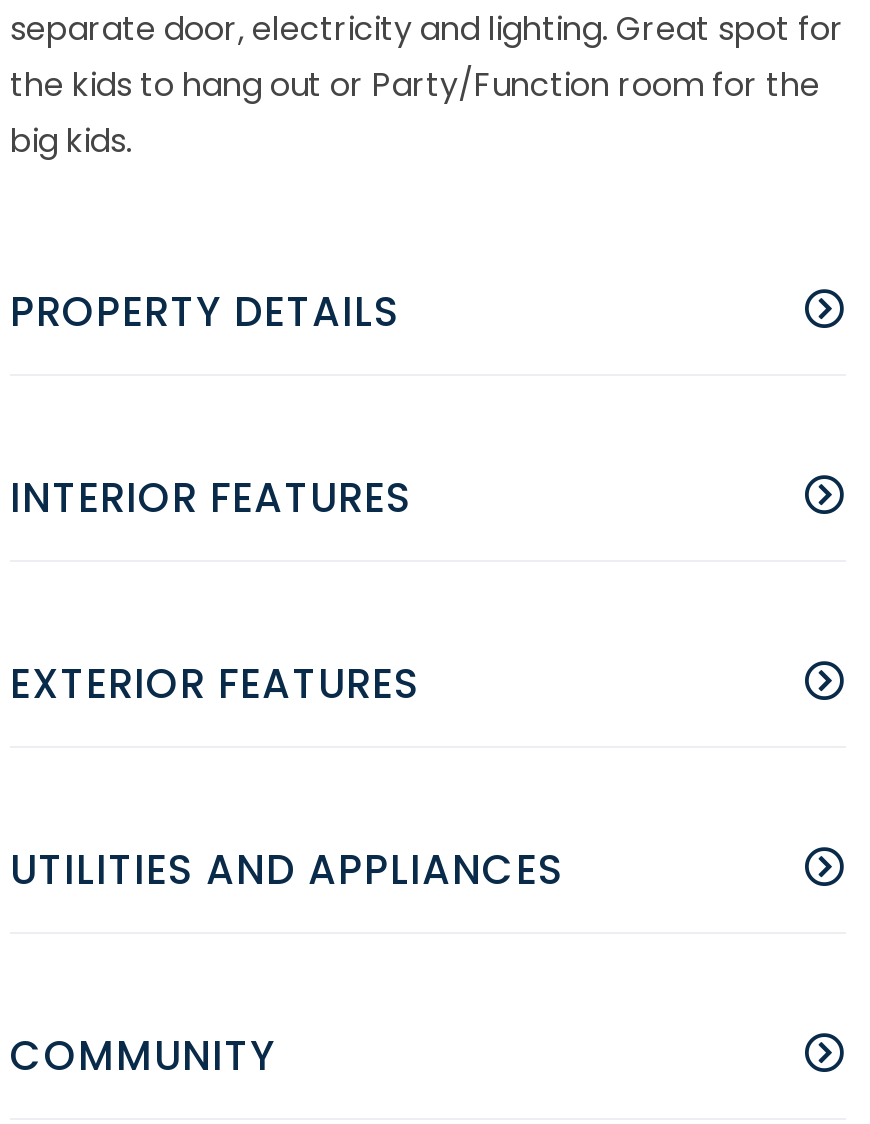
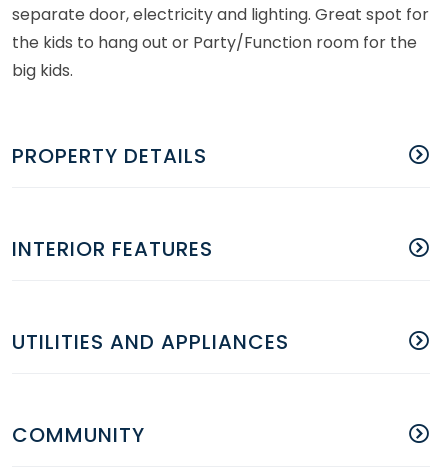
- EXTERIOR FEATURES
